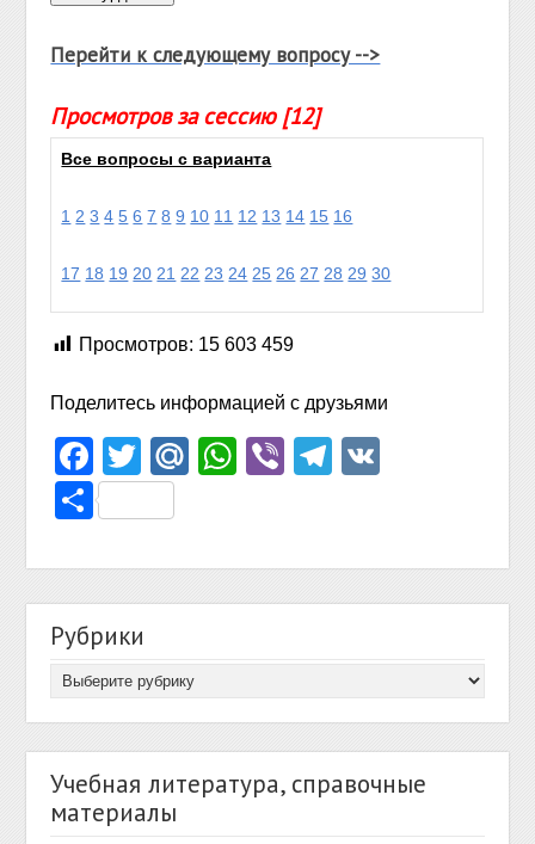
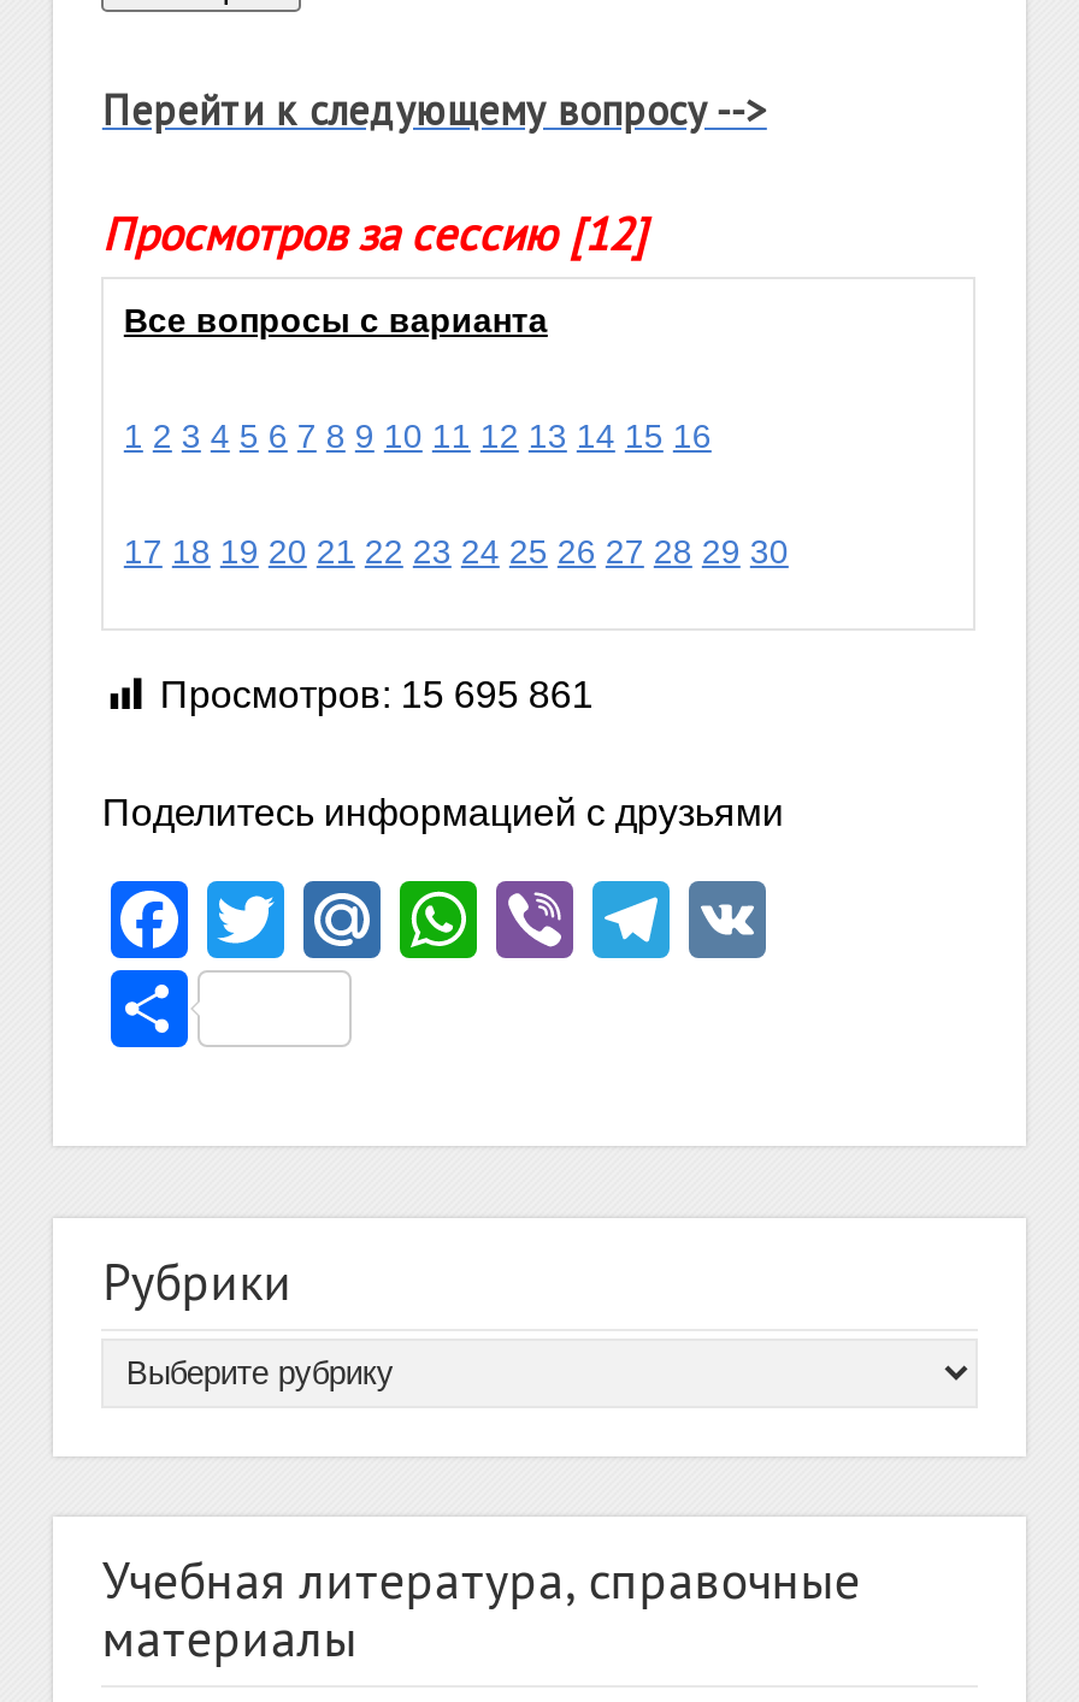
- Просмотров: 15 603 459
+ Просмотров: 15 695 861
